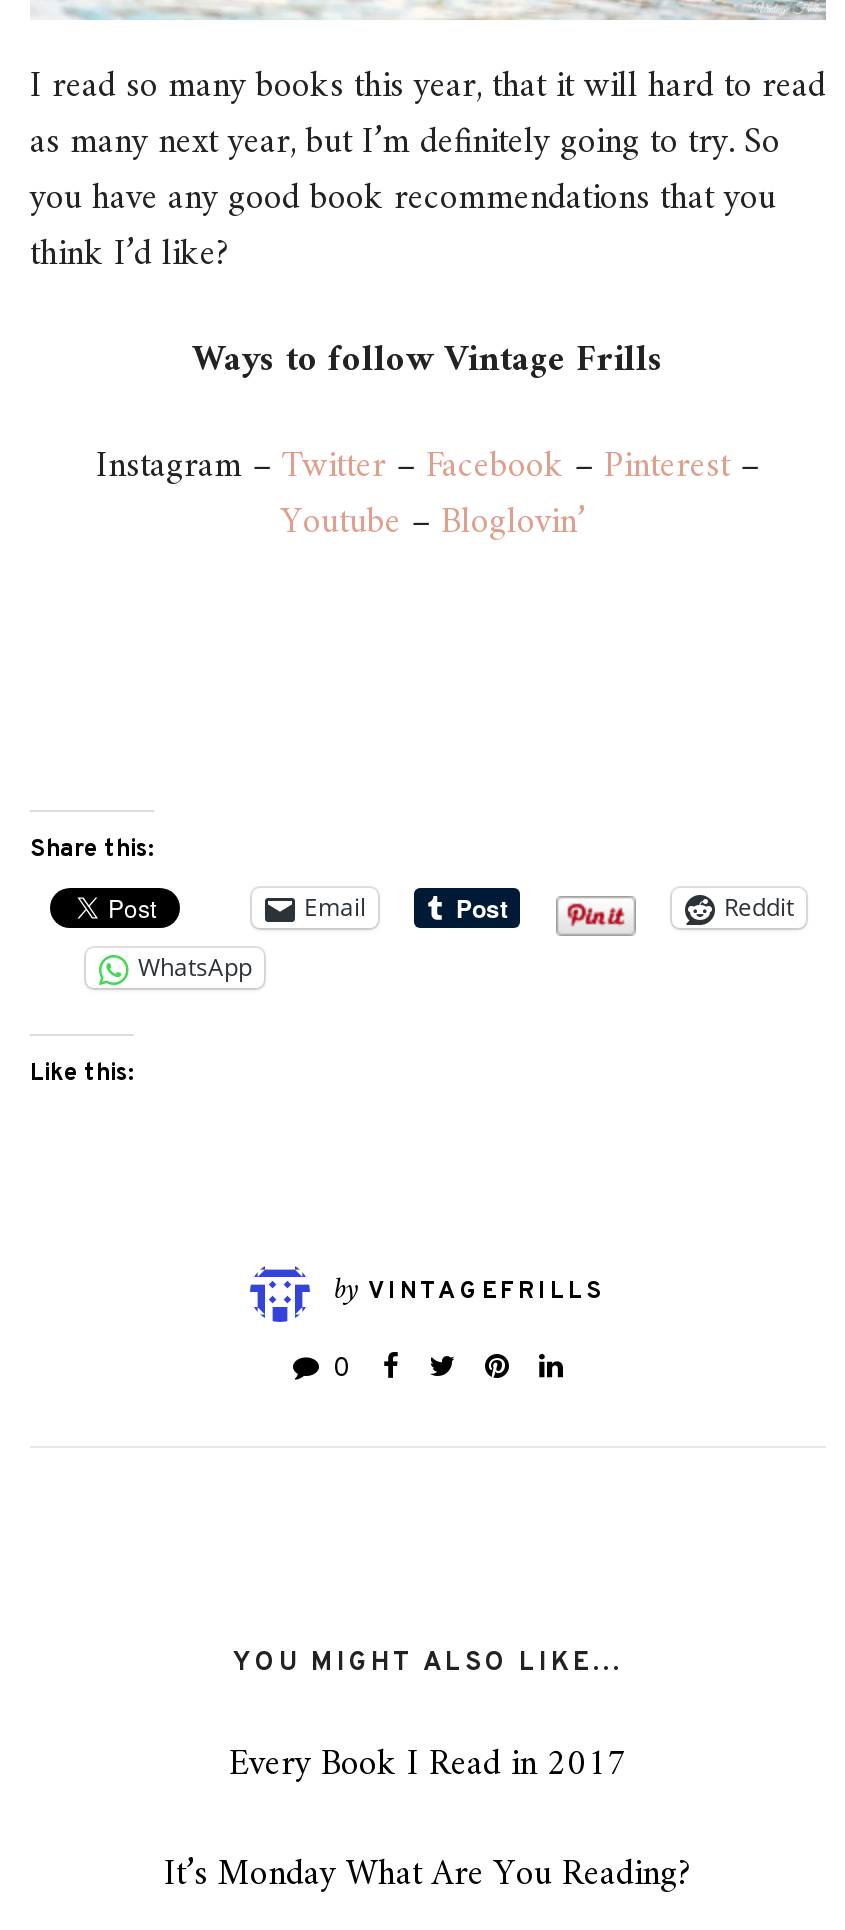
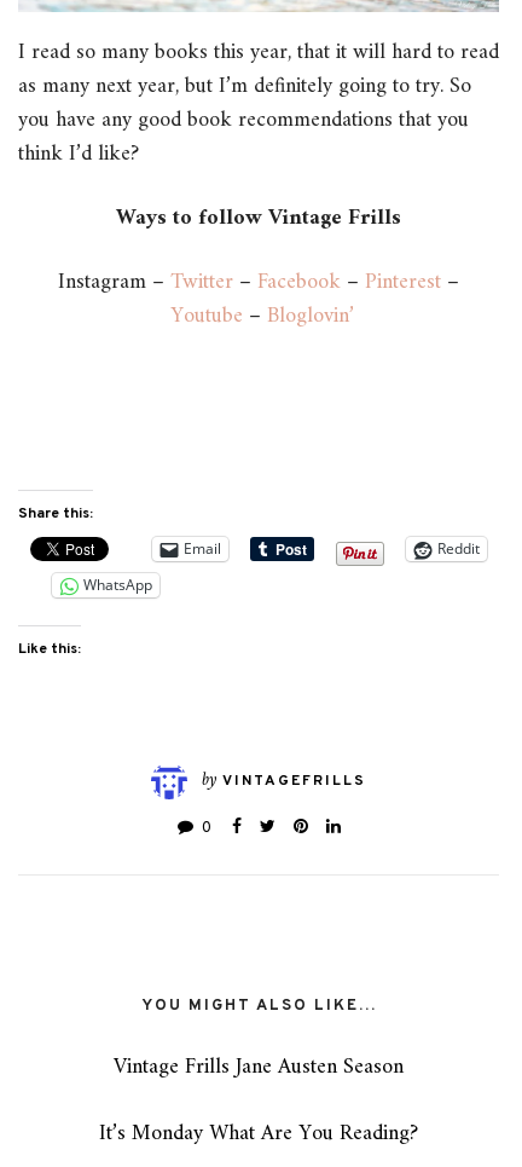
- Every Book I Read in 2017
+ Vintage Frills Jane Austen Season
